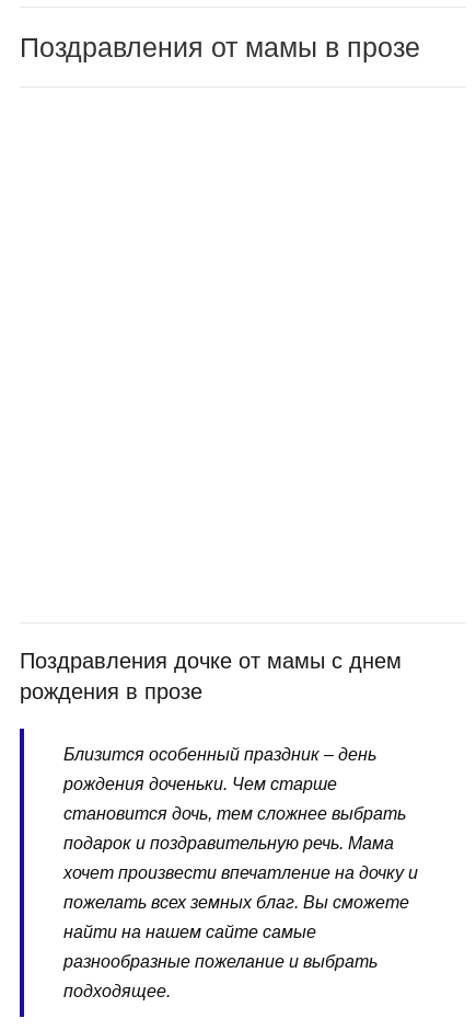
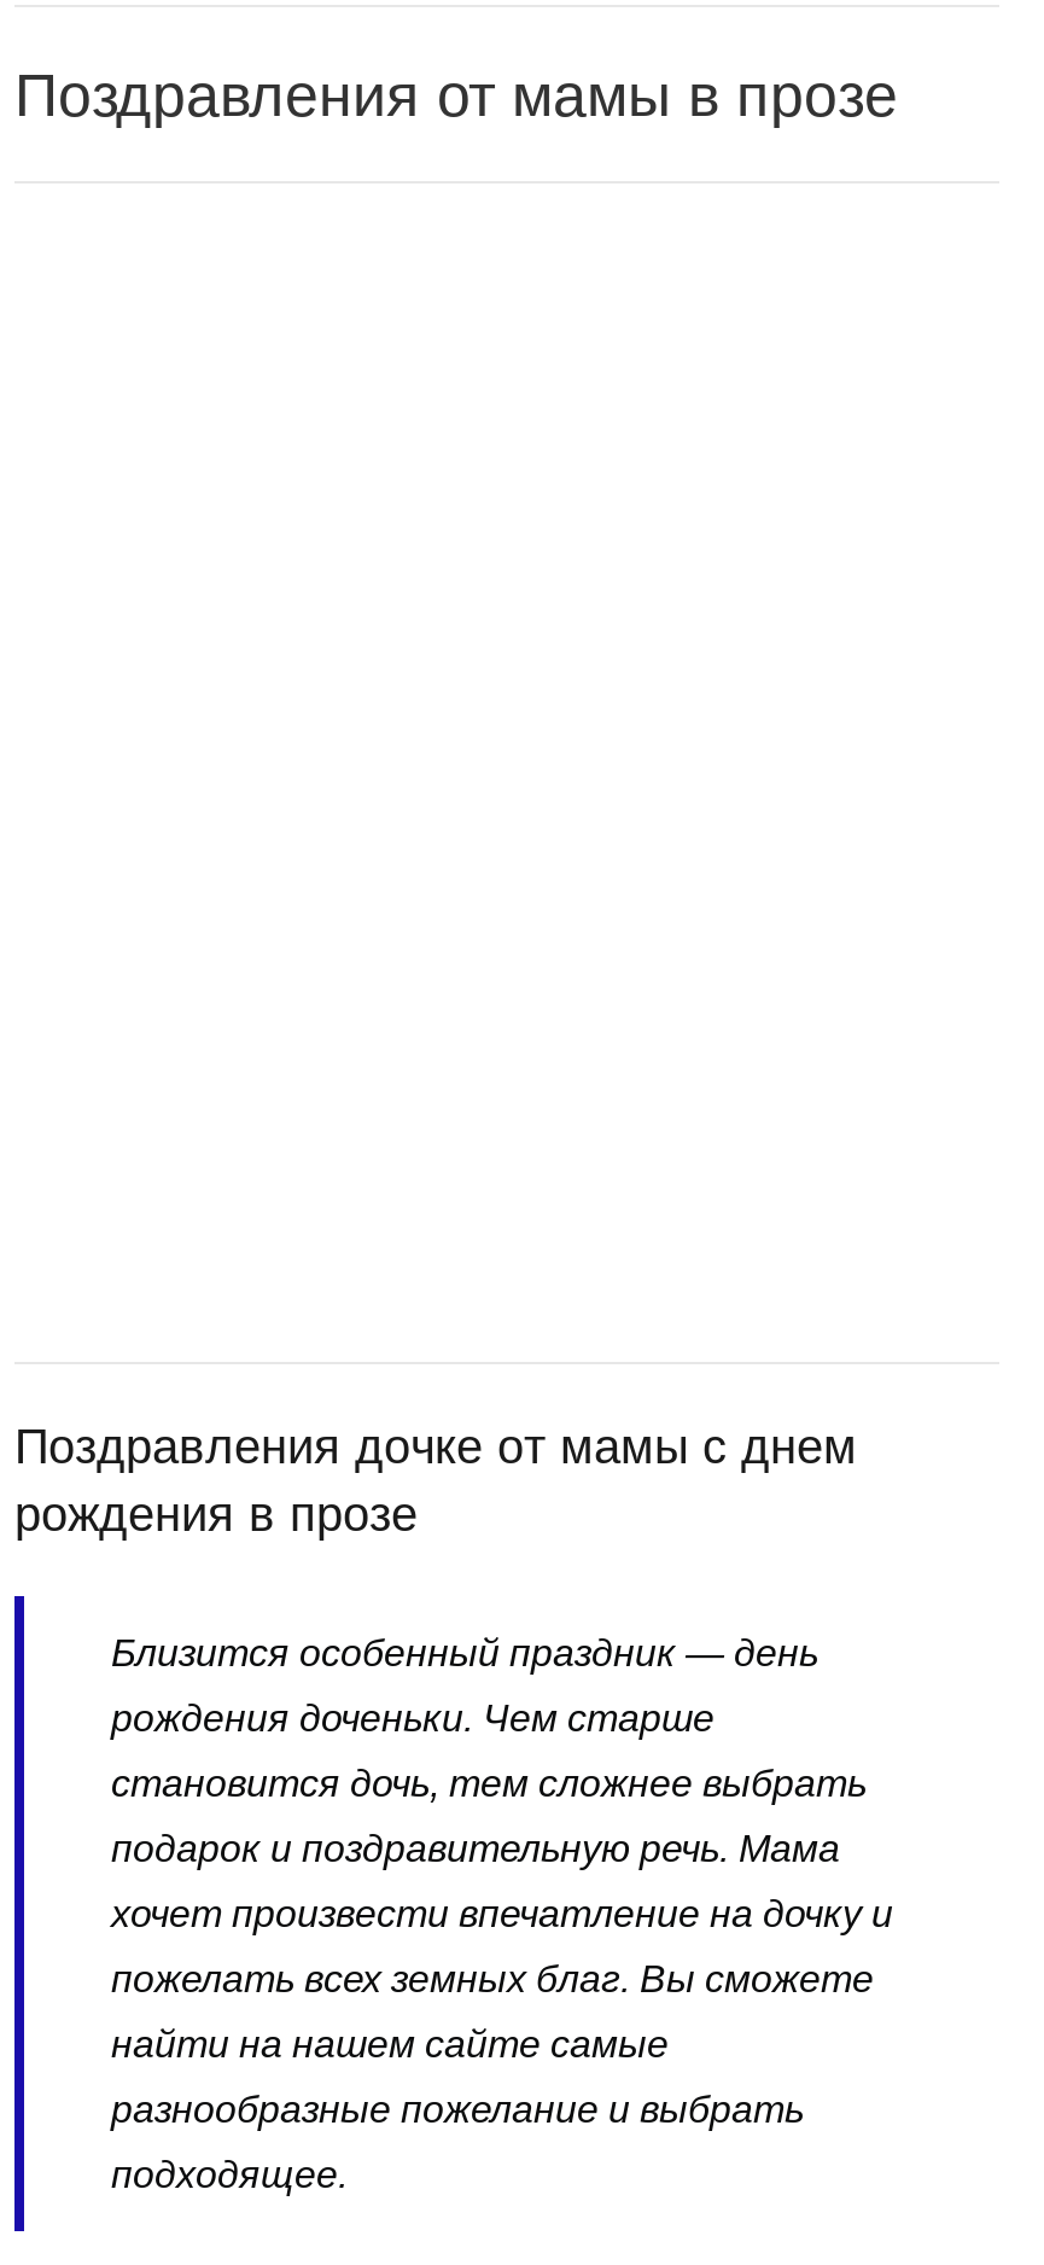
- Близится особенный праздник – день
+ Близится особенный праздник — день
